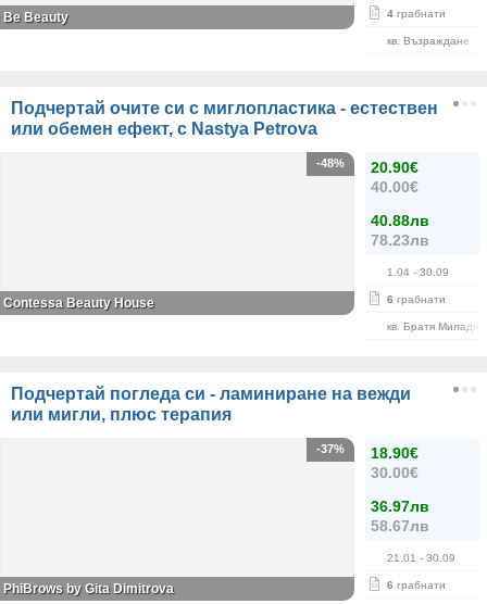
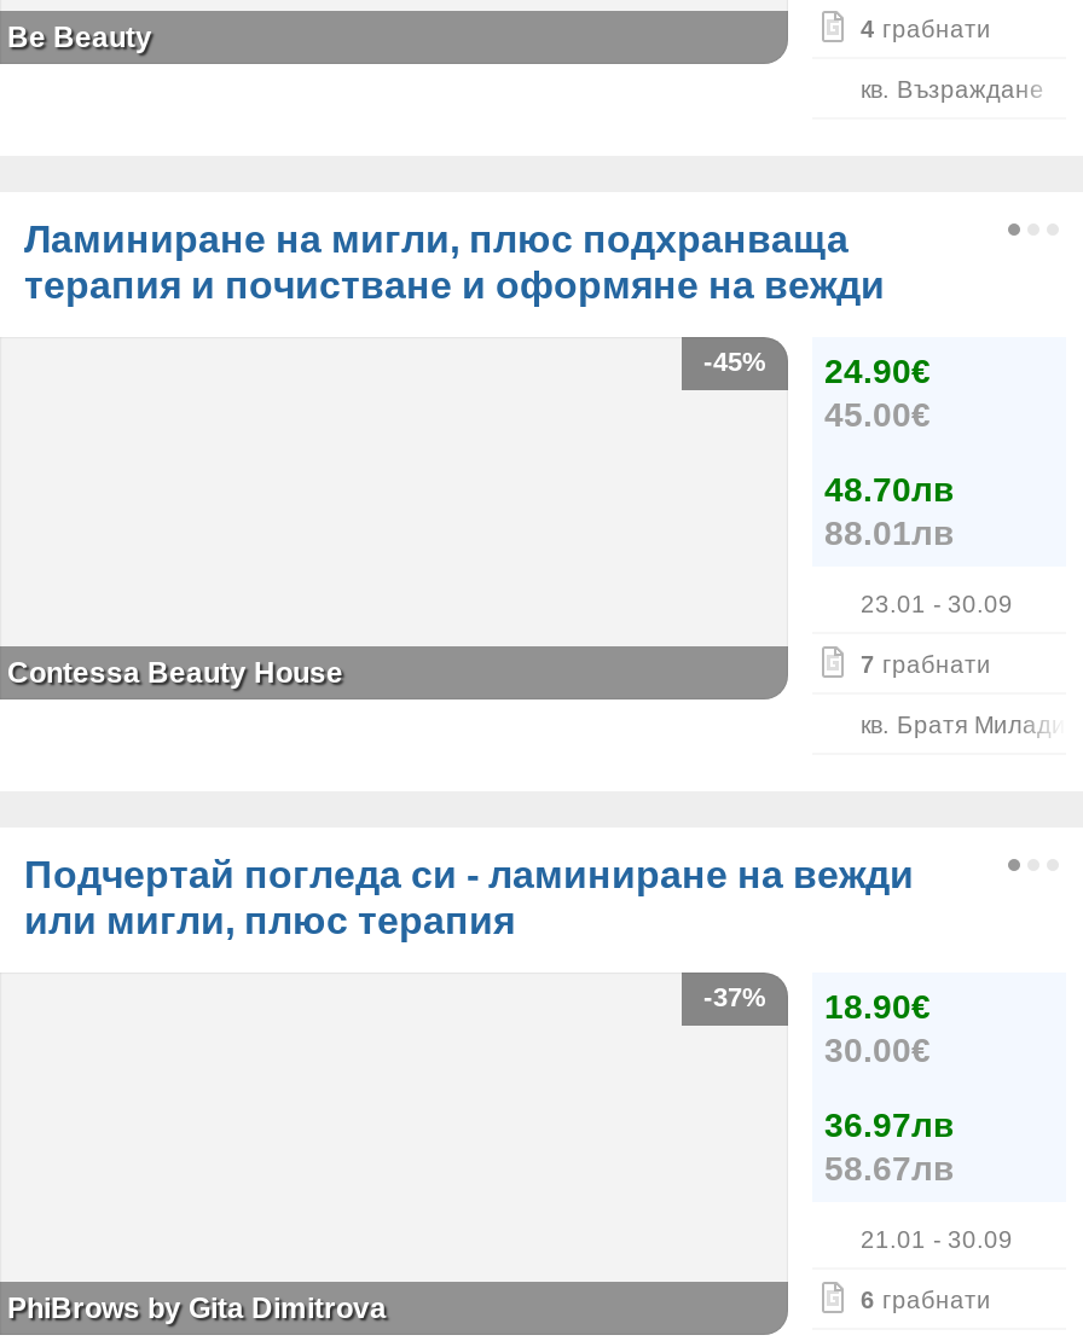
- Подчертай очите си с миглопластика - естествен
- или обемен ефект, с Nastya Petrova
+ Ламиниране на мигли, плюс подхранваща
+ терапия и почистване и оформяне на вежди

- -48%
+ -45%

- 20.90€
- 40.00€
+ 24.90€
+ 45.00€

- 40.88лв
- 78.23лв
+ 48.70лв
+ 88.01лв

- 1.04 - 30.09
+ 23.01 - 30.09

- 6 грабнати
+ 7 грабнати
